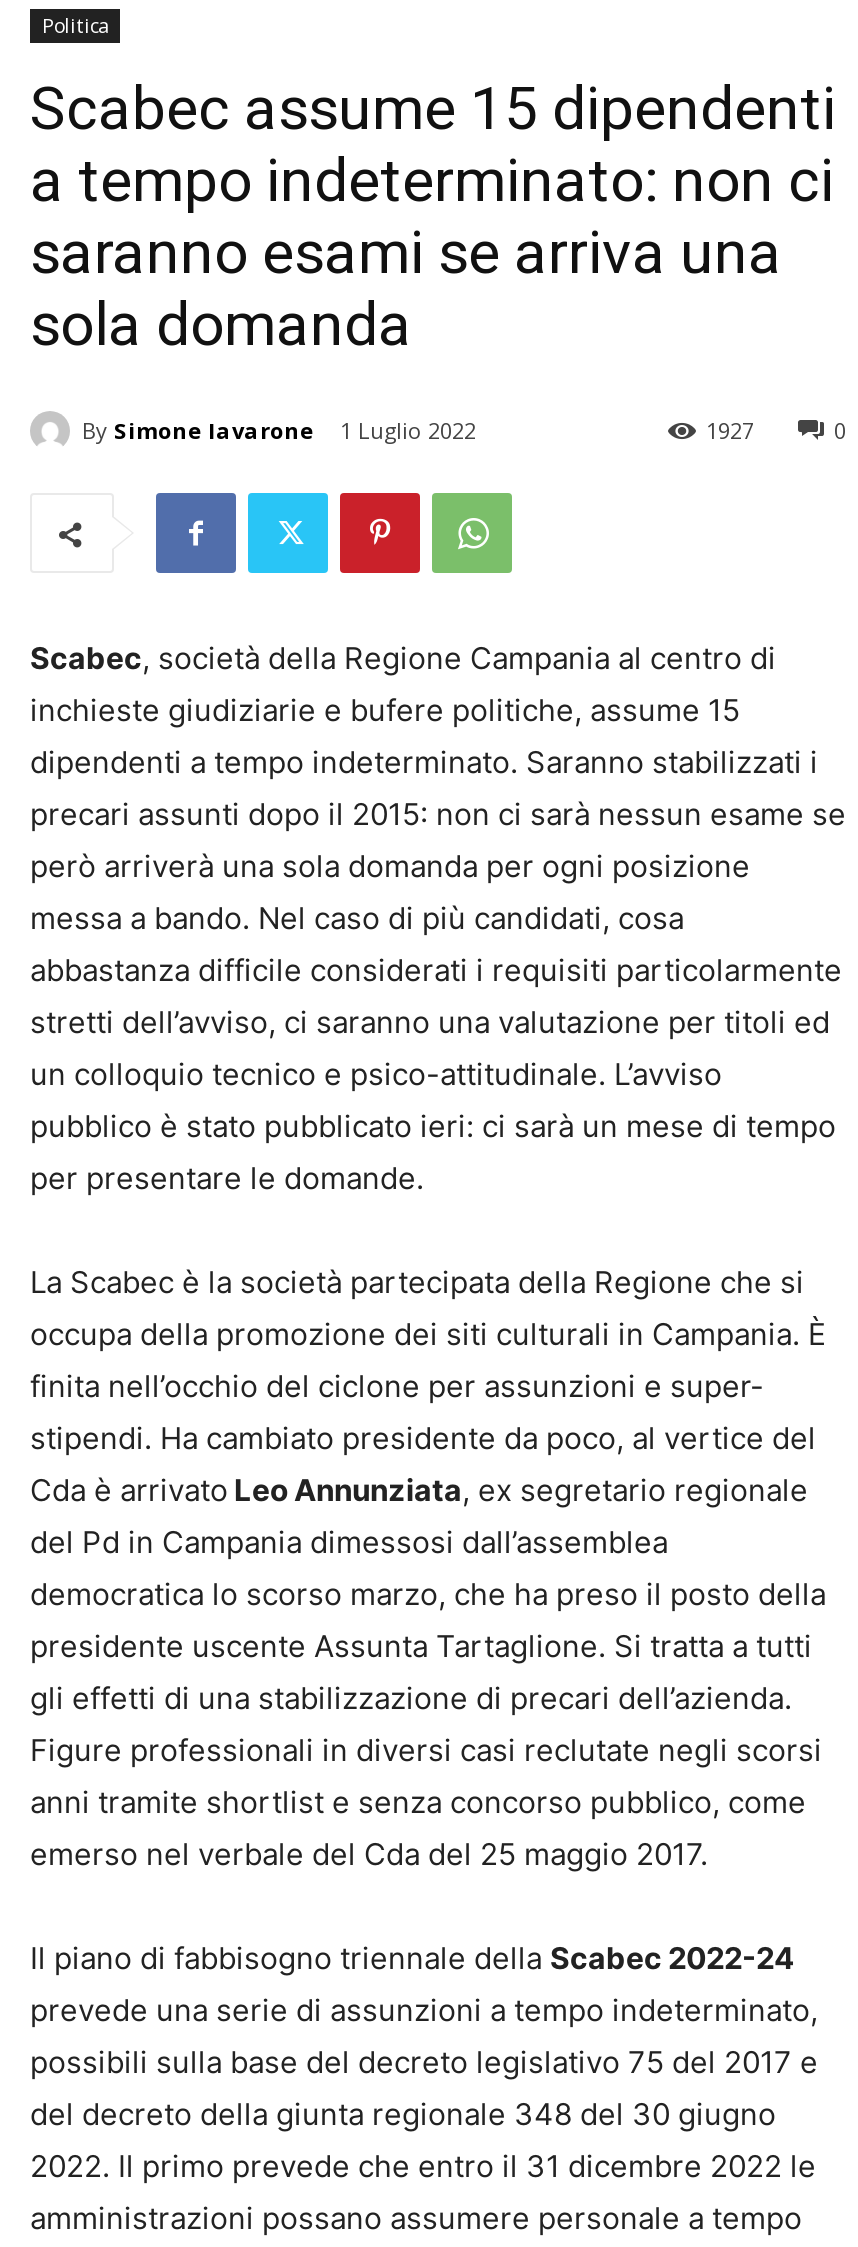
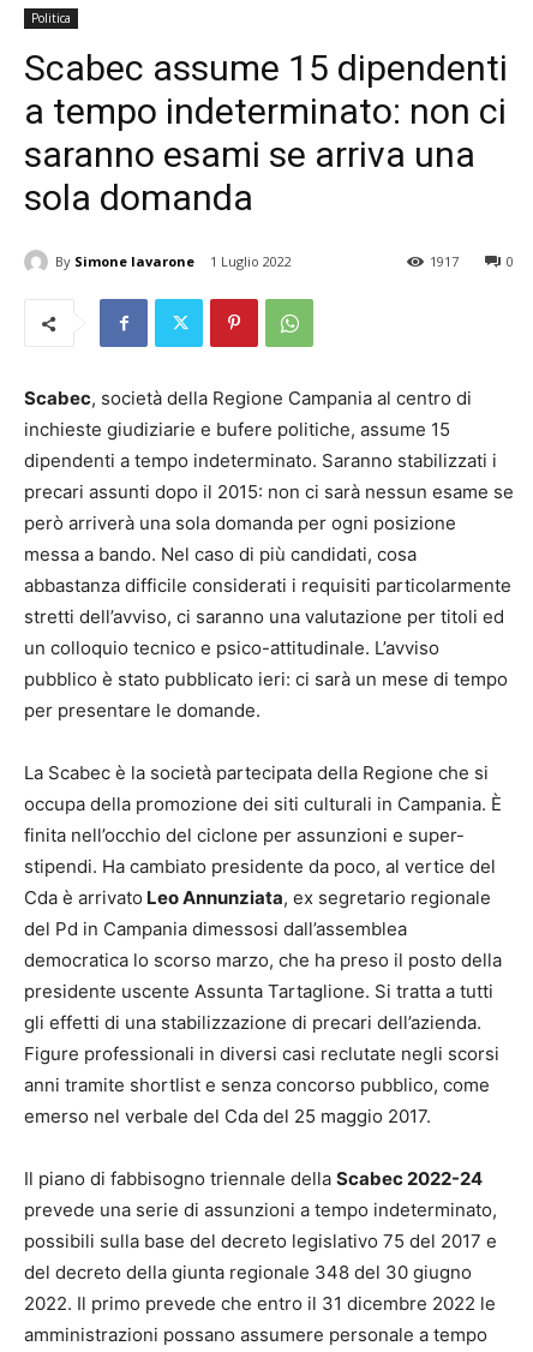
- 1927
+ 1917
